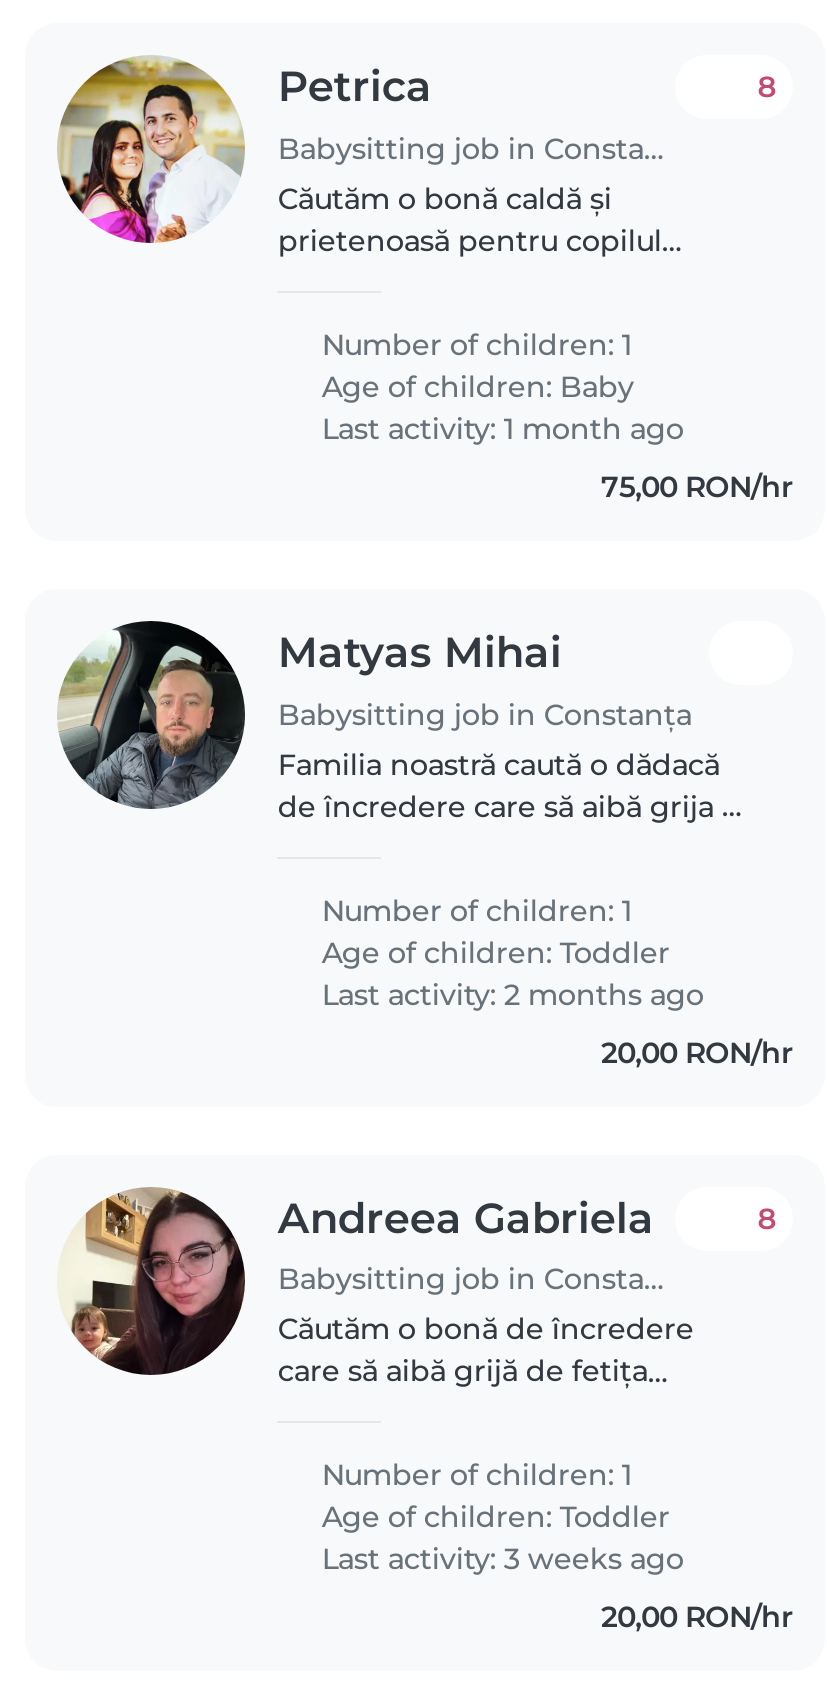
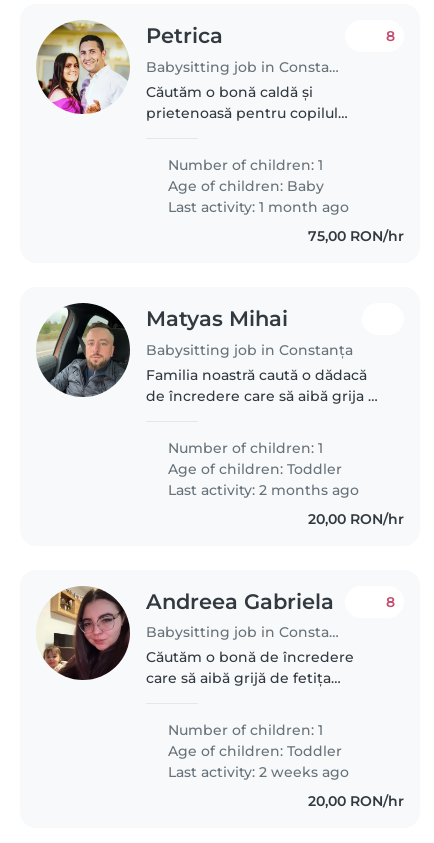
- Last activity: 3 weeks ago
+ Last activity: 2 weeks ago
